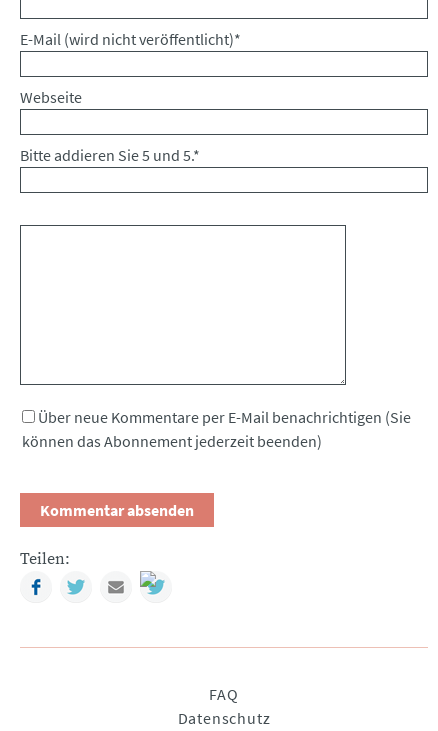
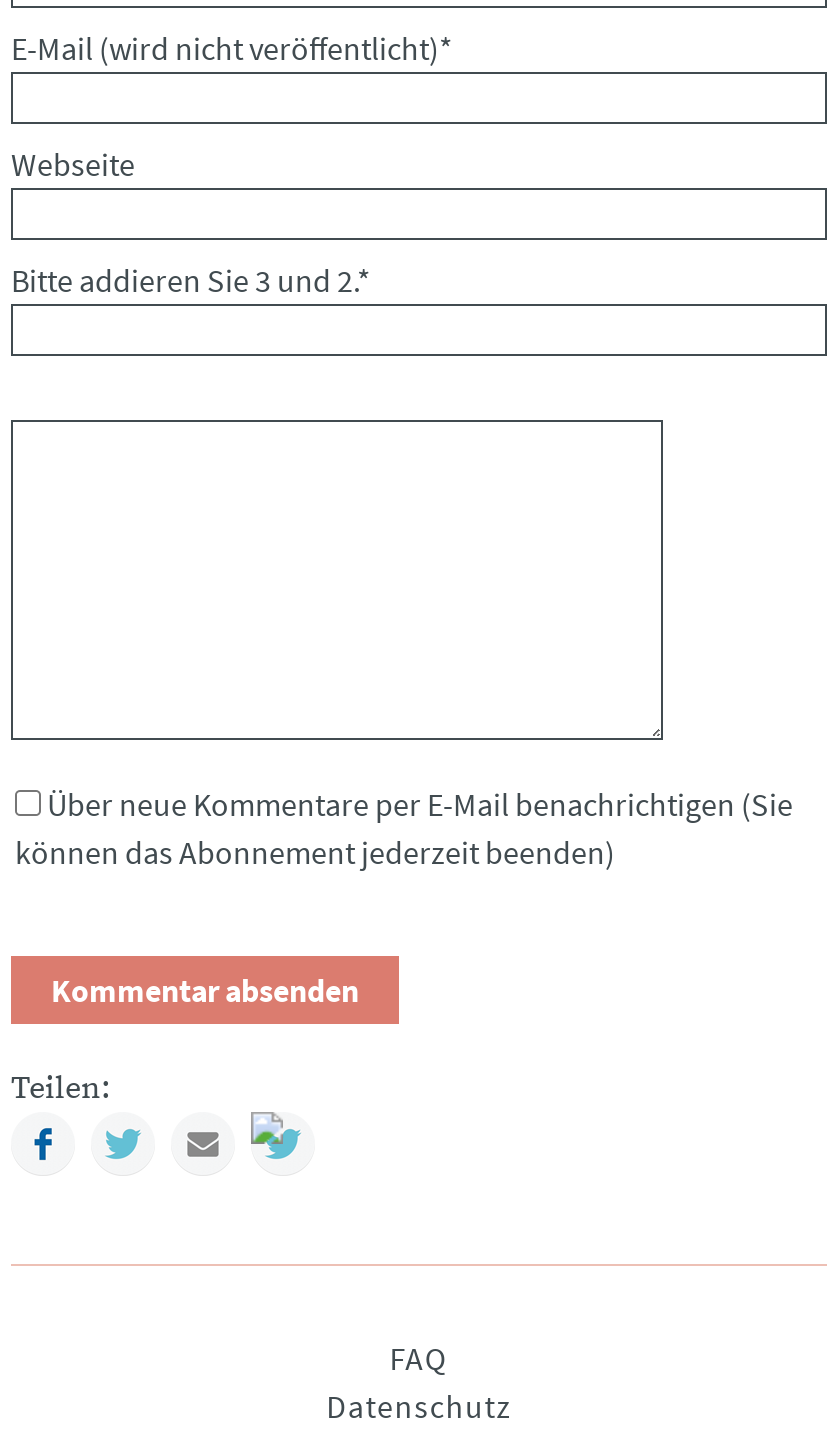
- Bitte addieren Sie 5 und 5.*
+ Bitte addieren Sie 3 und 2.*
